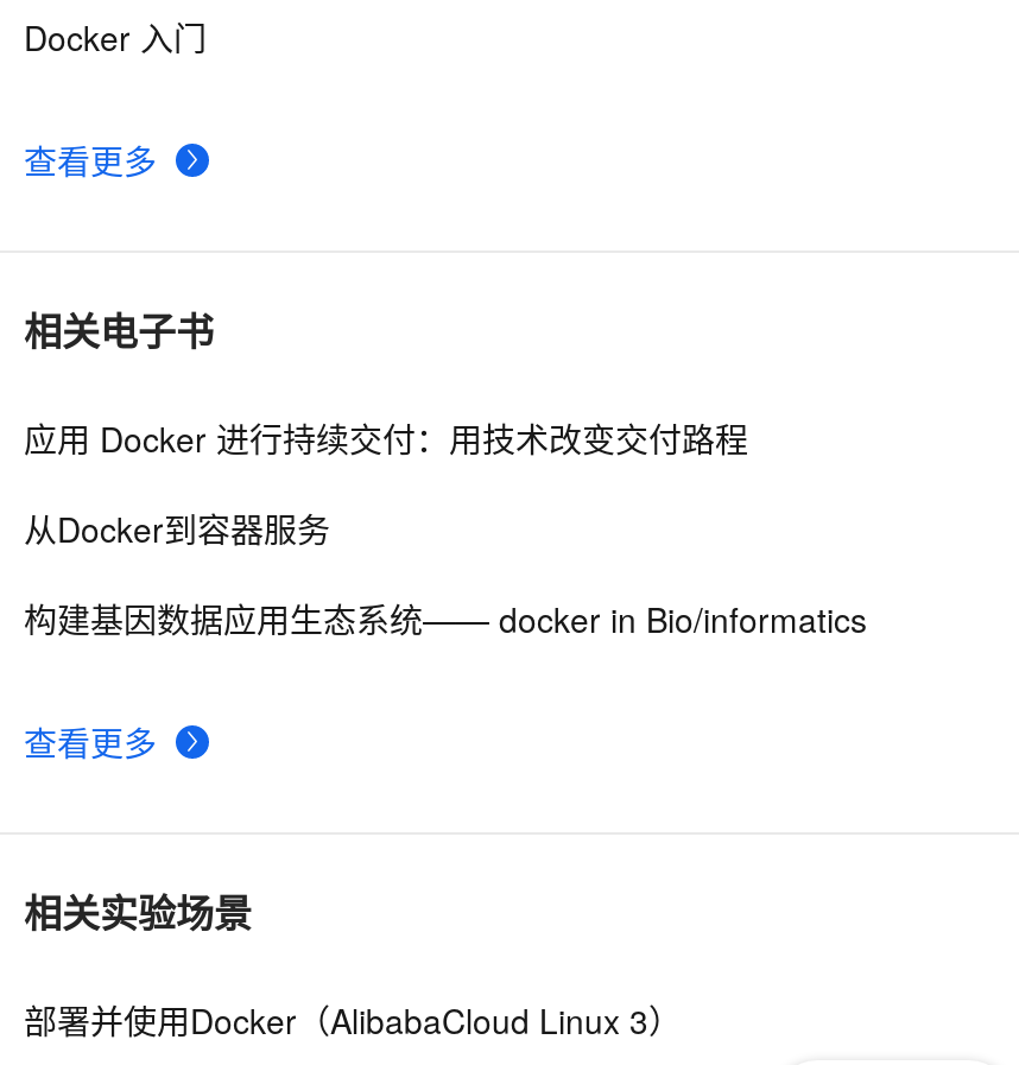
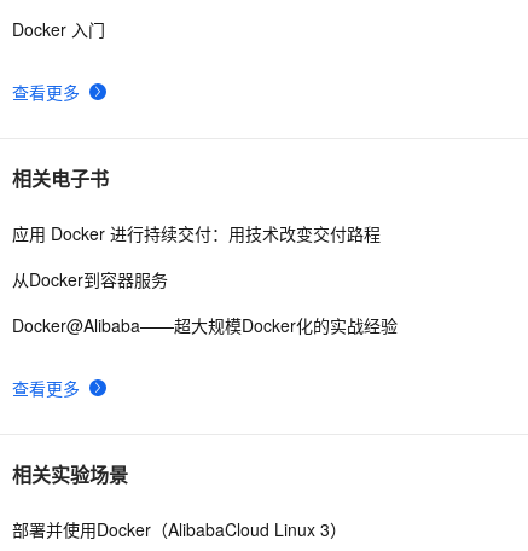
- 构建基因数据应用生态系统—— docker in Bio/informatics
+ Docker@Alibaba——超大规模Docker化的实战经验
